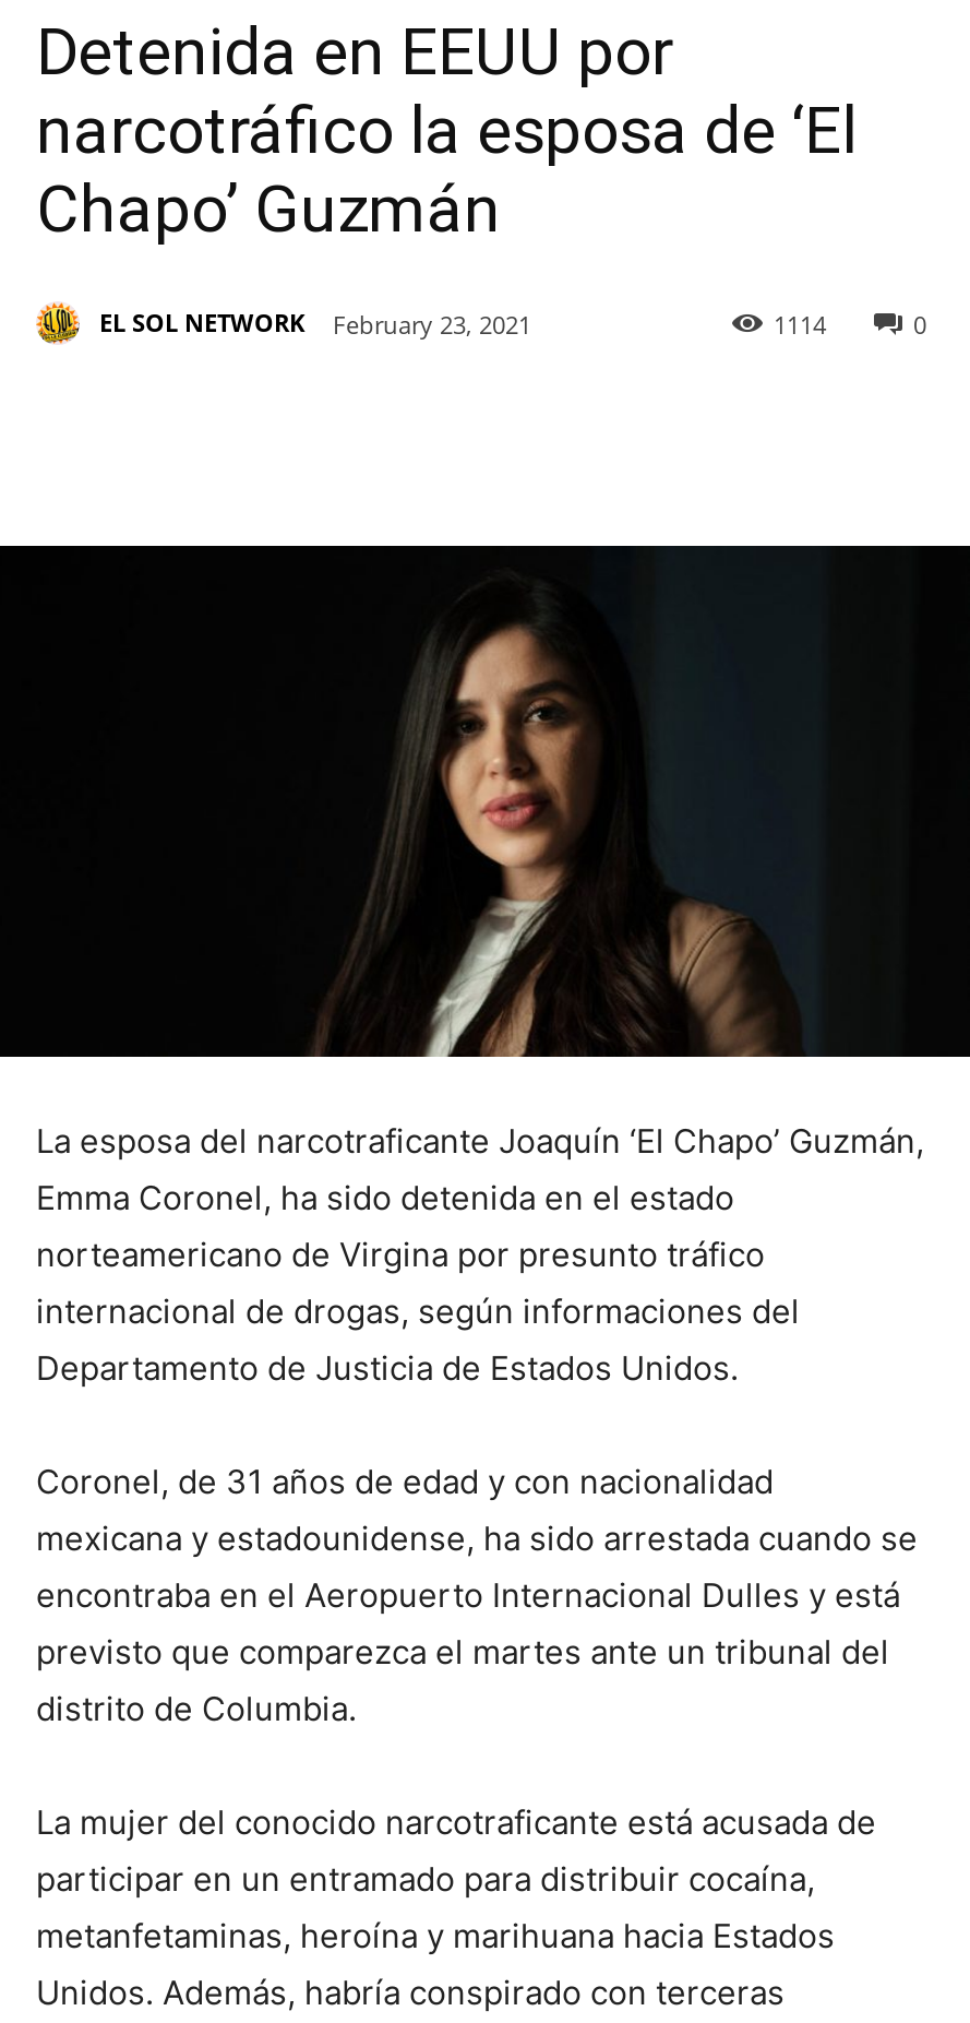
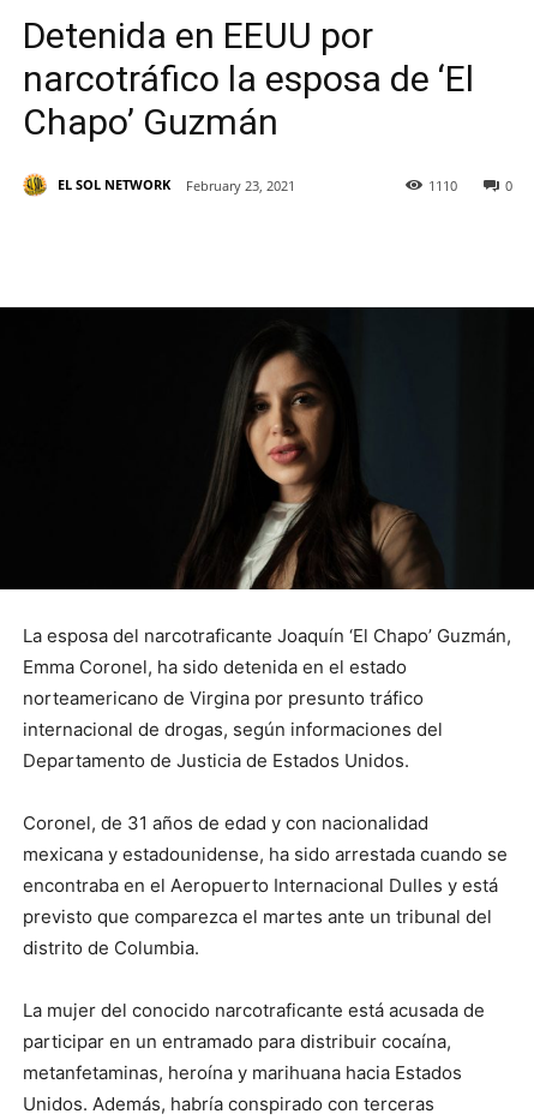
- 1114
+ 1110
